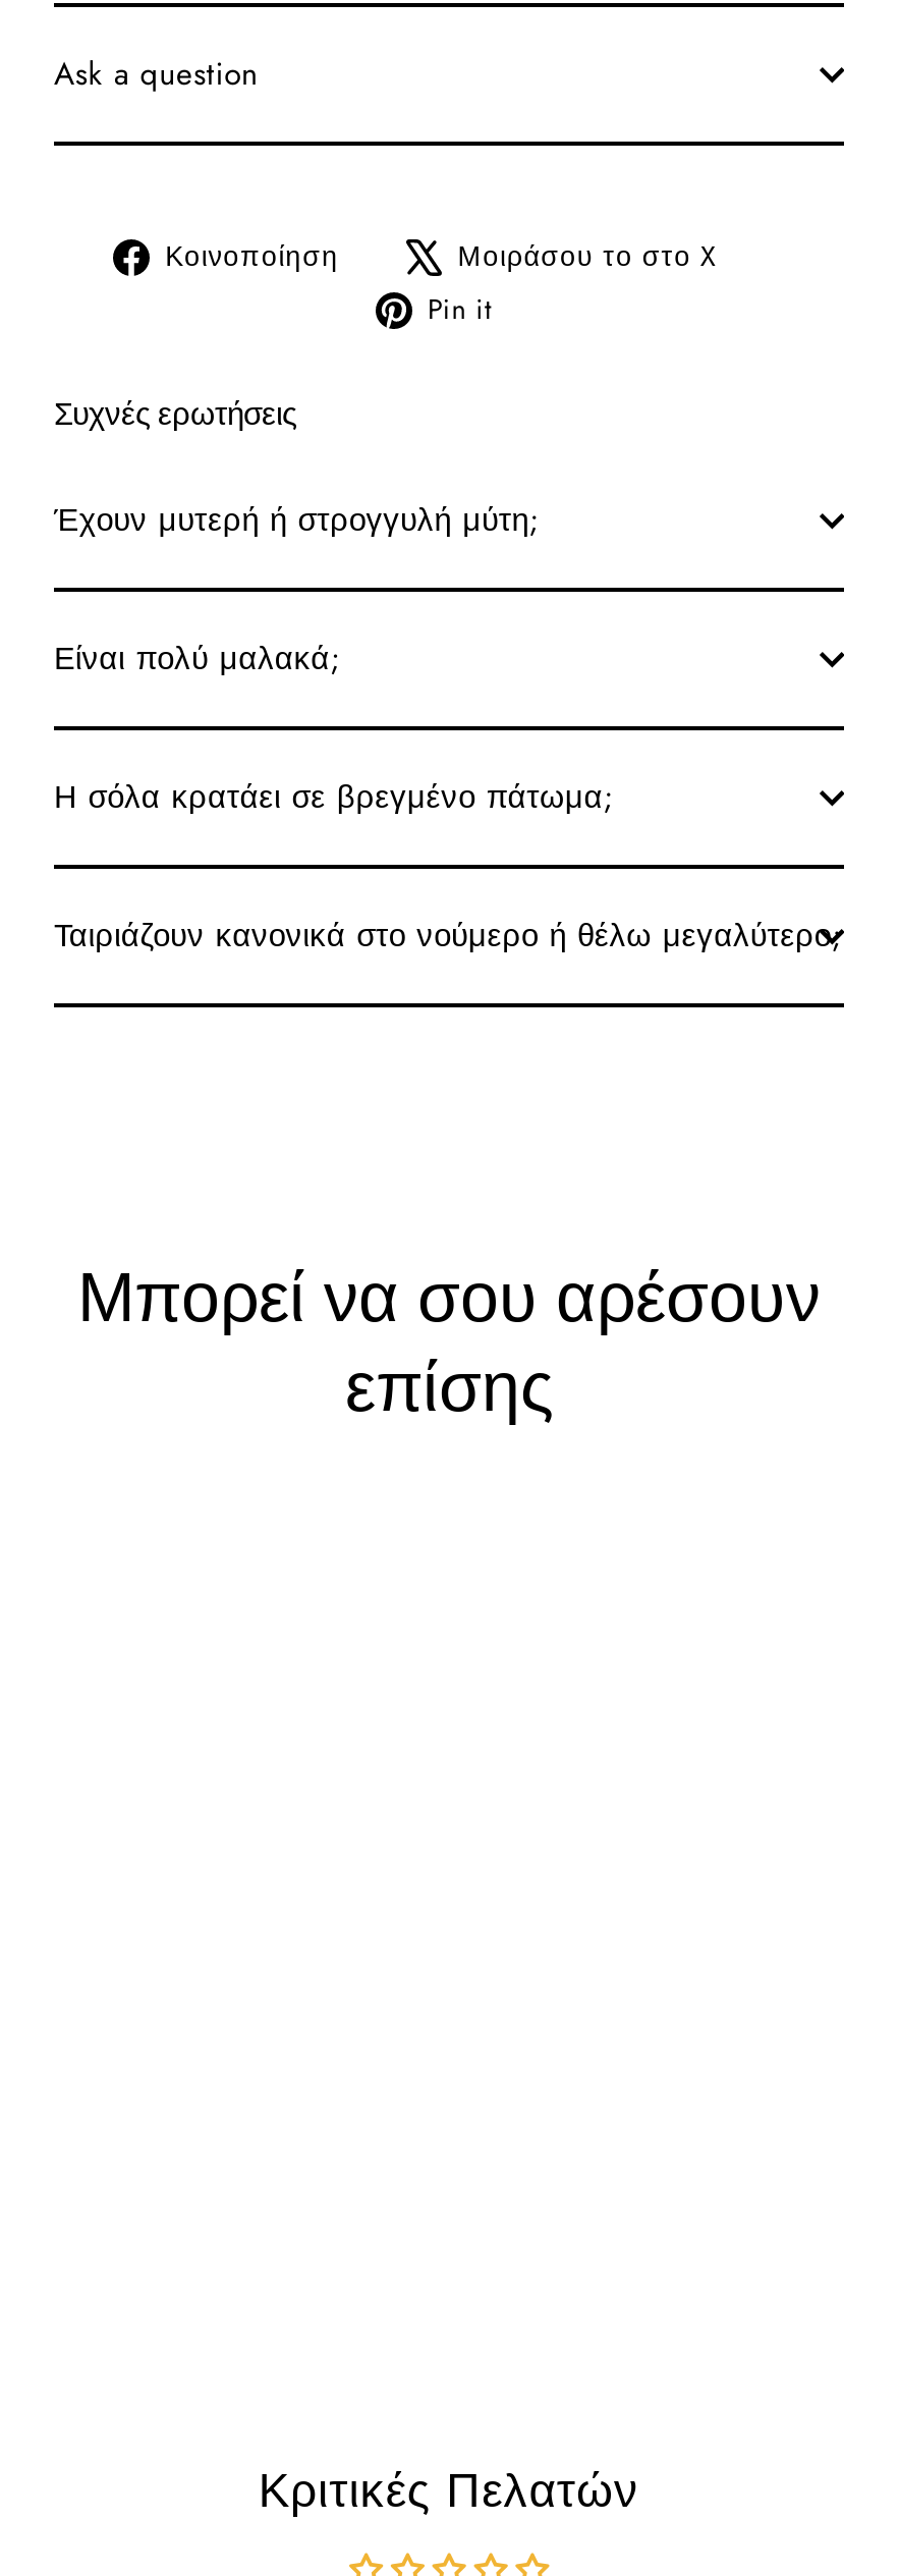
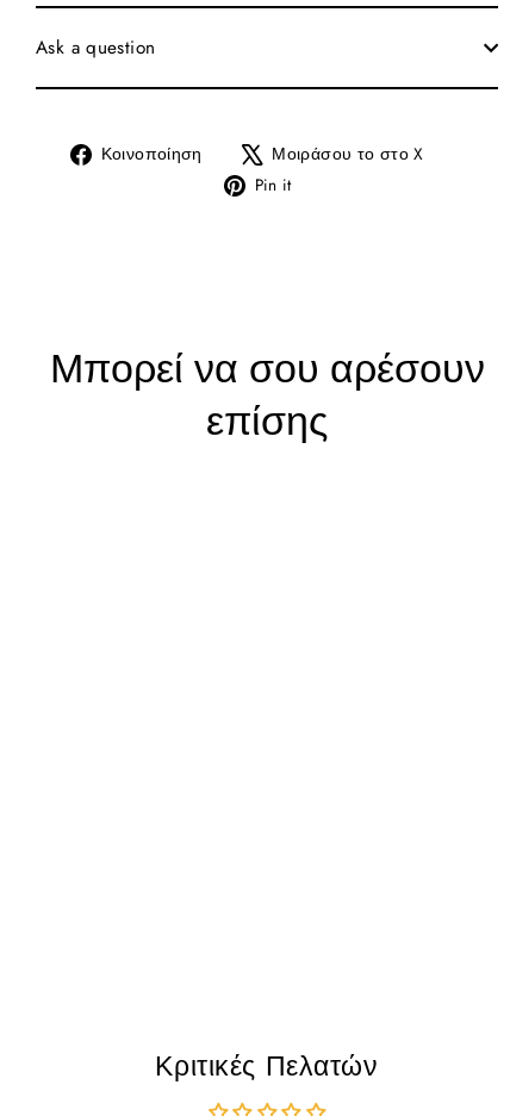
- Συχνές ερωτήσεις
- Έχουν μυτερή ή στρογγυλή μύτη;
- Είναι πολύ μαλακά;
- Η σόλα κρατάει σε βρεγμένο πάτωμα;
- Ταιριάζουν κανονικά στο νούμερο ή θέλω μεγαλύτερο;
